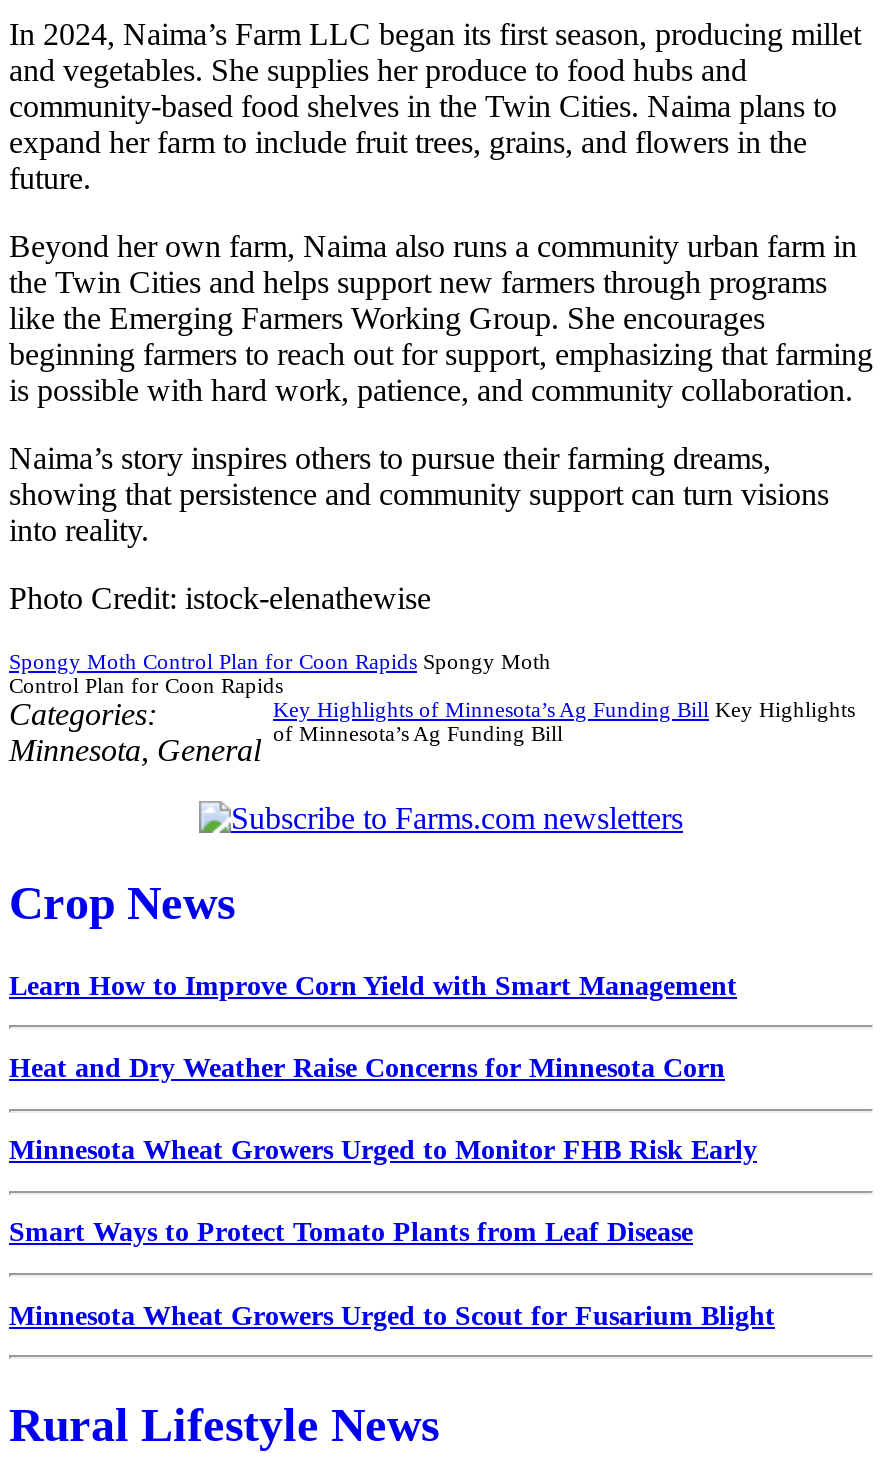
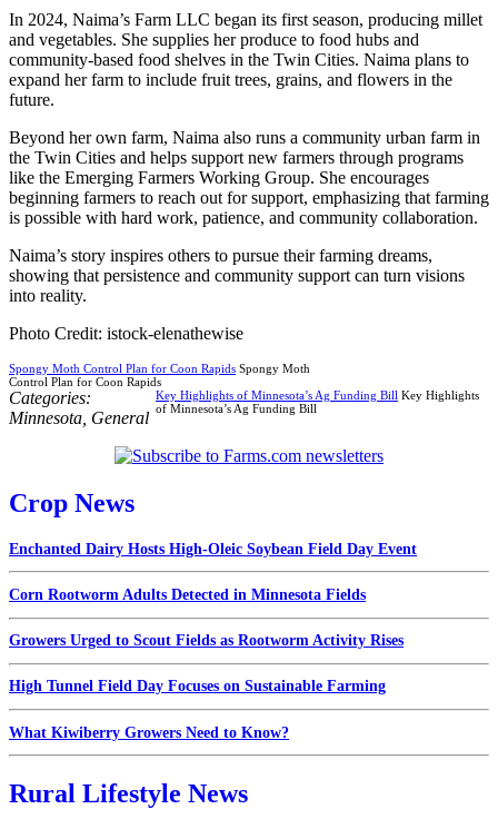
- Learn How to Improve Corn Yield with Smart Management
+ Enchanted Dairy Hosts High-Oleic Soybean Field Day Event

- Heat and Dry Weather Raise Concerns for Minnesota Corn
+ Corn Rootworm Adults Detected in Minnesota Fields

- Minnesota Wheat Growers Urged to Monitor FHB Risk Early
+ Growers Urged to Scout Fields as Rootworm Activity Rises

- Smart Ways to Protect Tomato Plants from Leaf Disease
+ High Tunnel Field Day Focuses on Sustainable Farming

- Minnesota Wheat Growers Urged to Scout for Fusarium Blight
+ What Kiwiberry Growers Need to Know?
